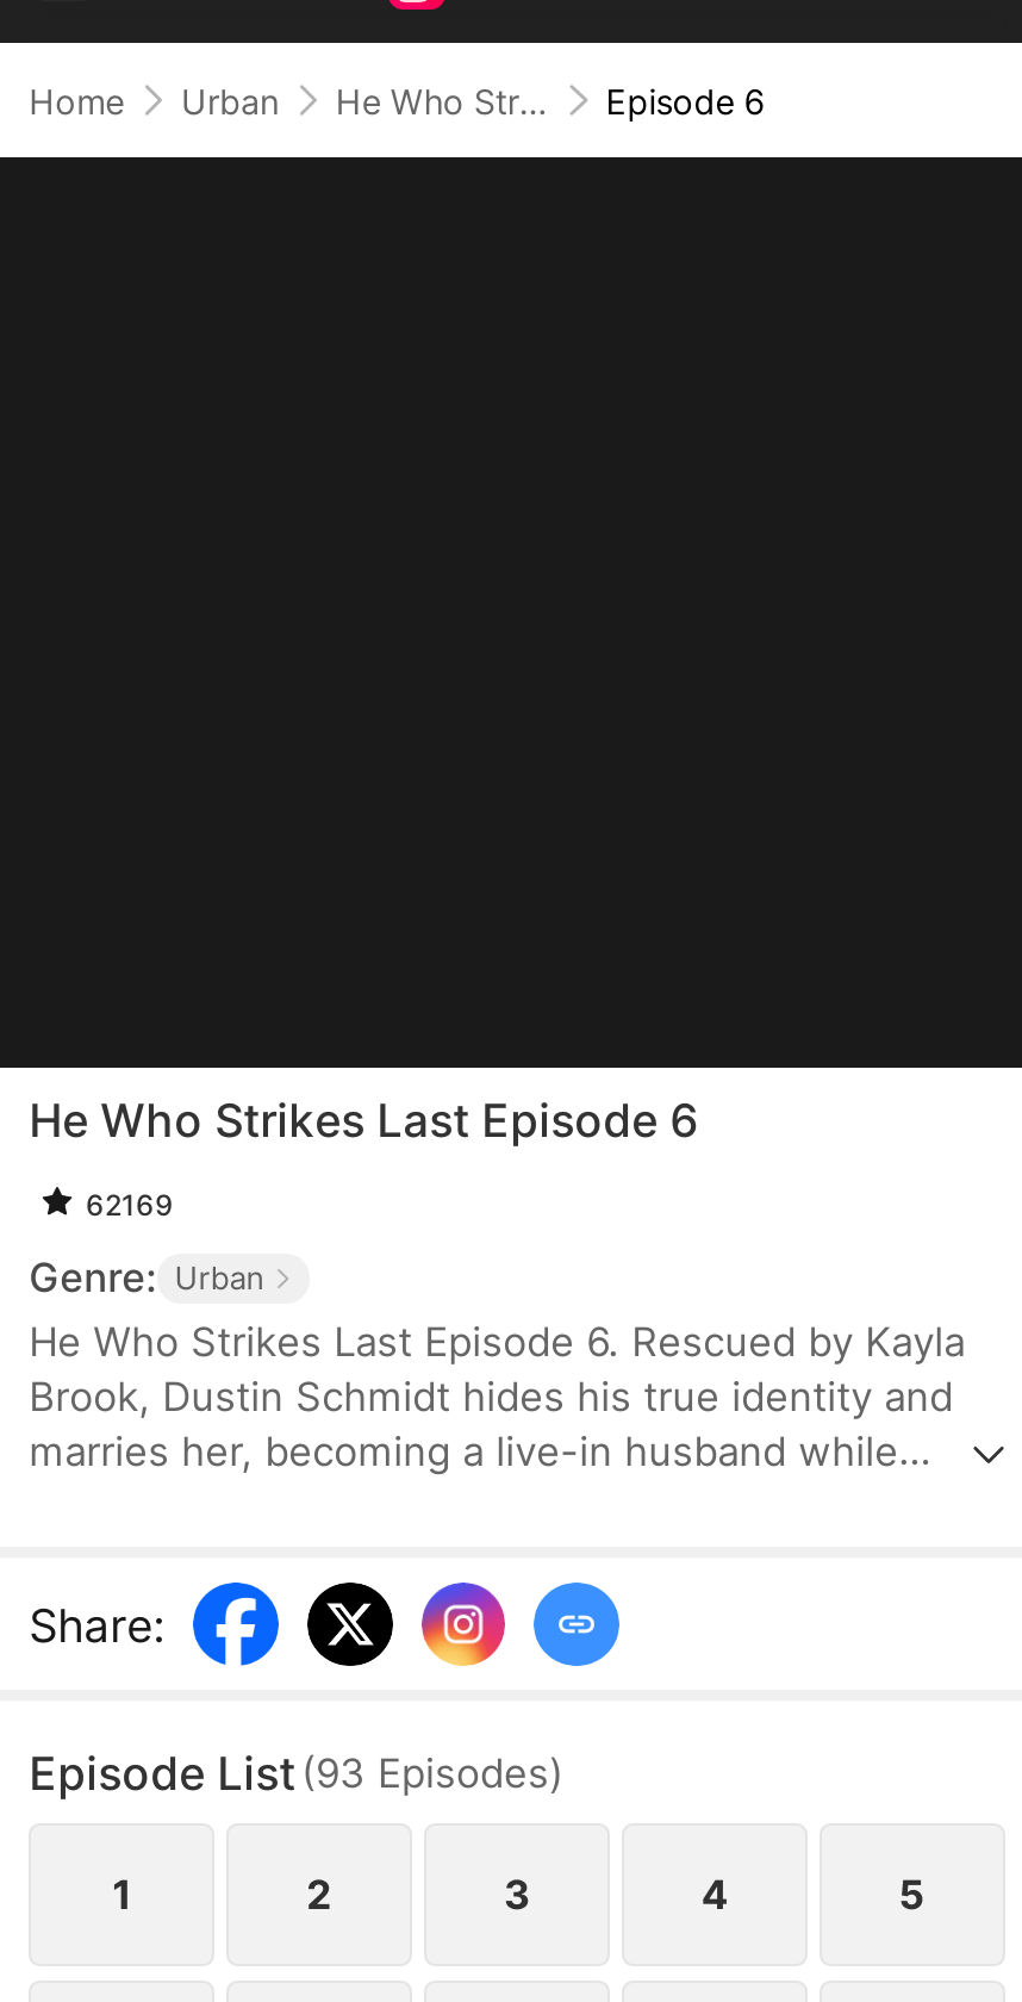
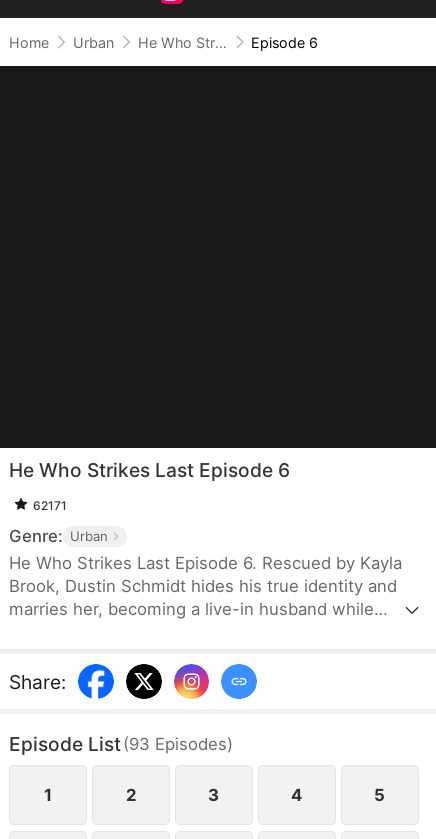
- 62169
+ 62171
